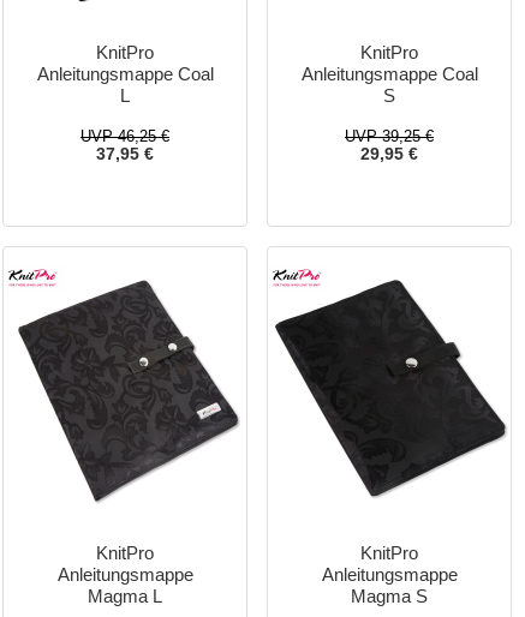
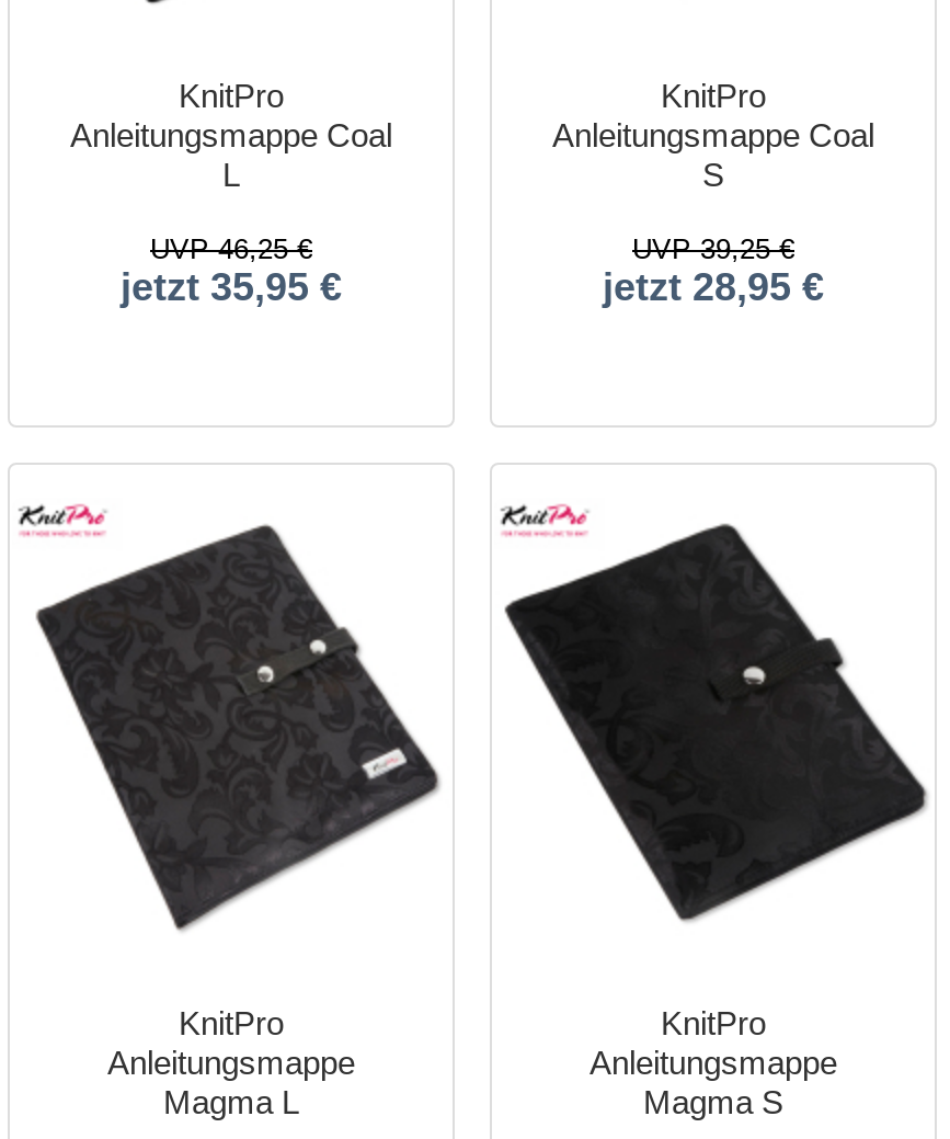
- 37,95 €
+ jetzt 35,95 €

- 29,95 €
+ jetzt 28,95 €
